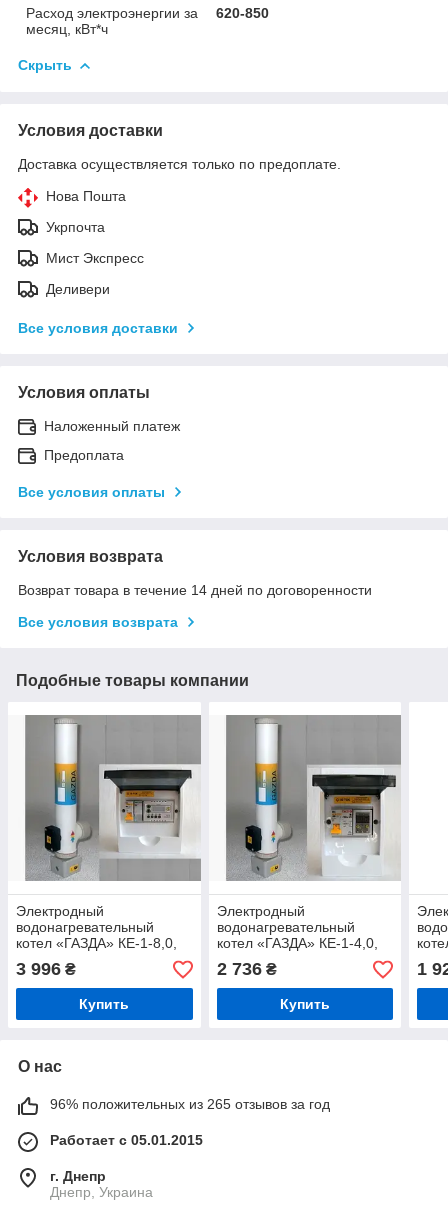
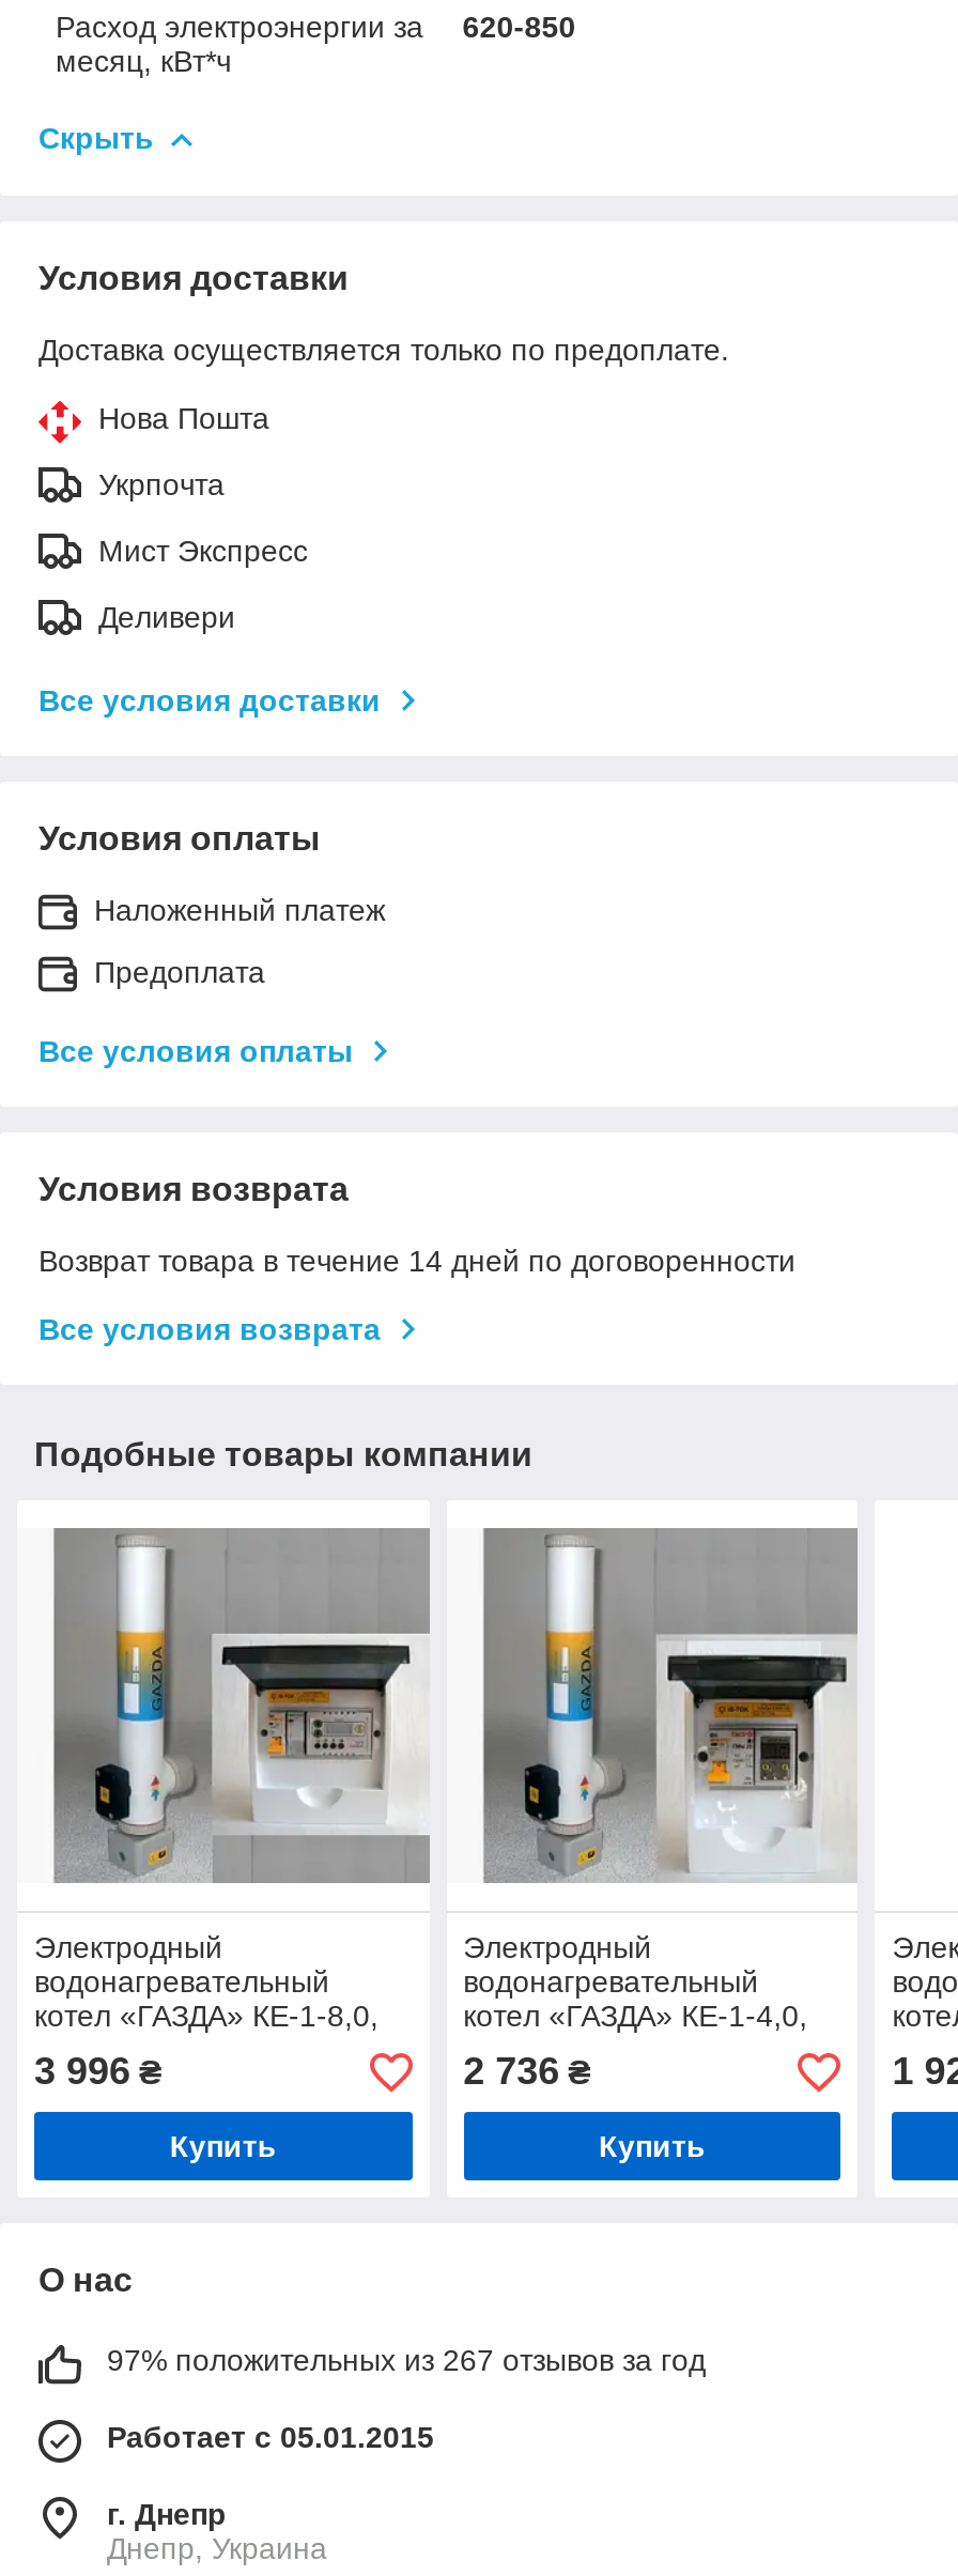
- 96% положительных из 265 отзывов за год
+ 97% положительных из 267 отзывов за год
